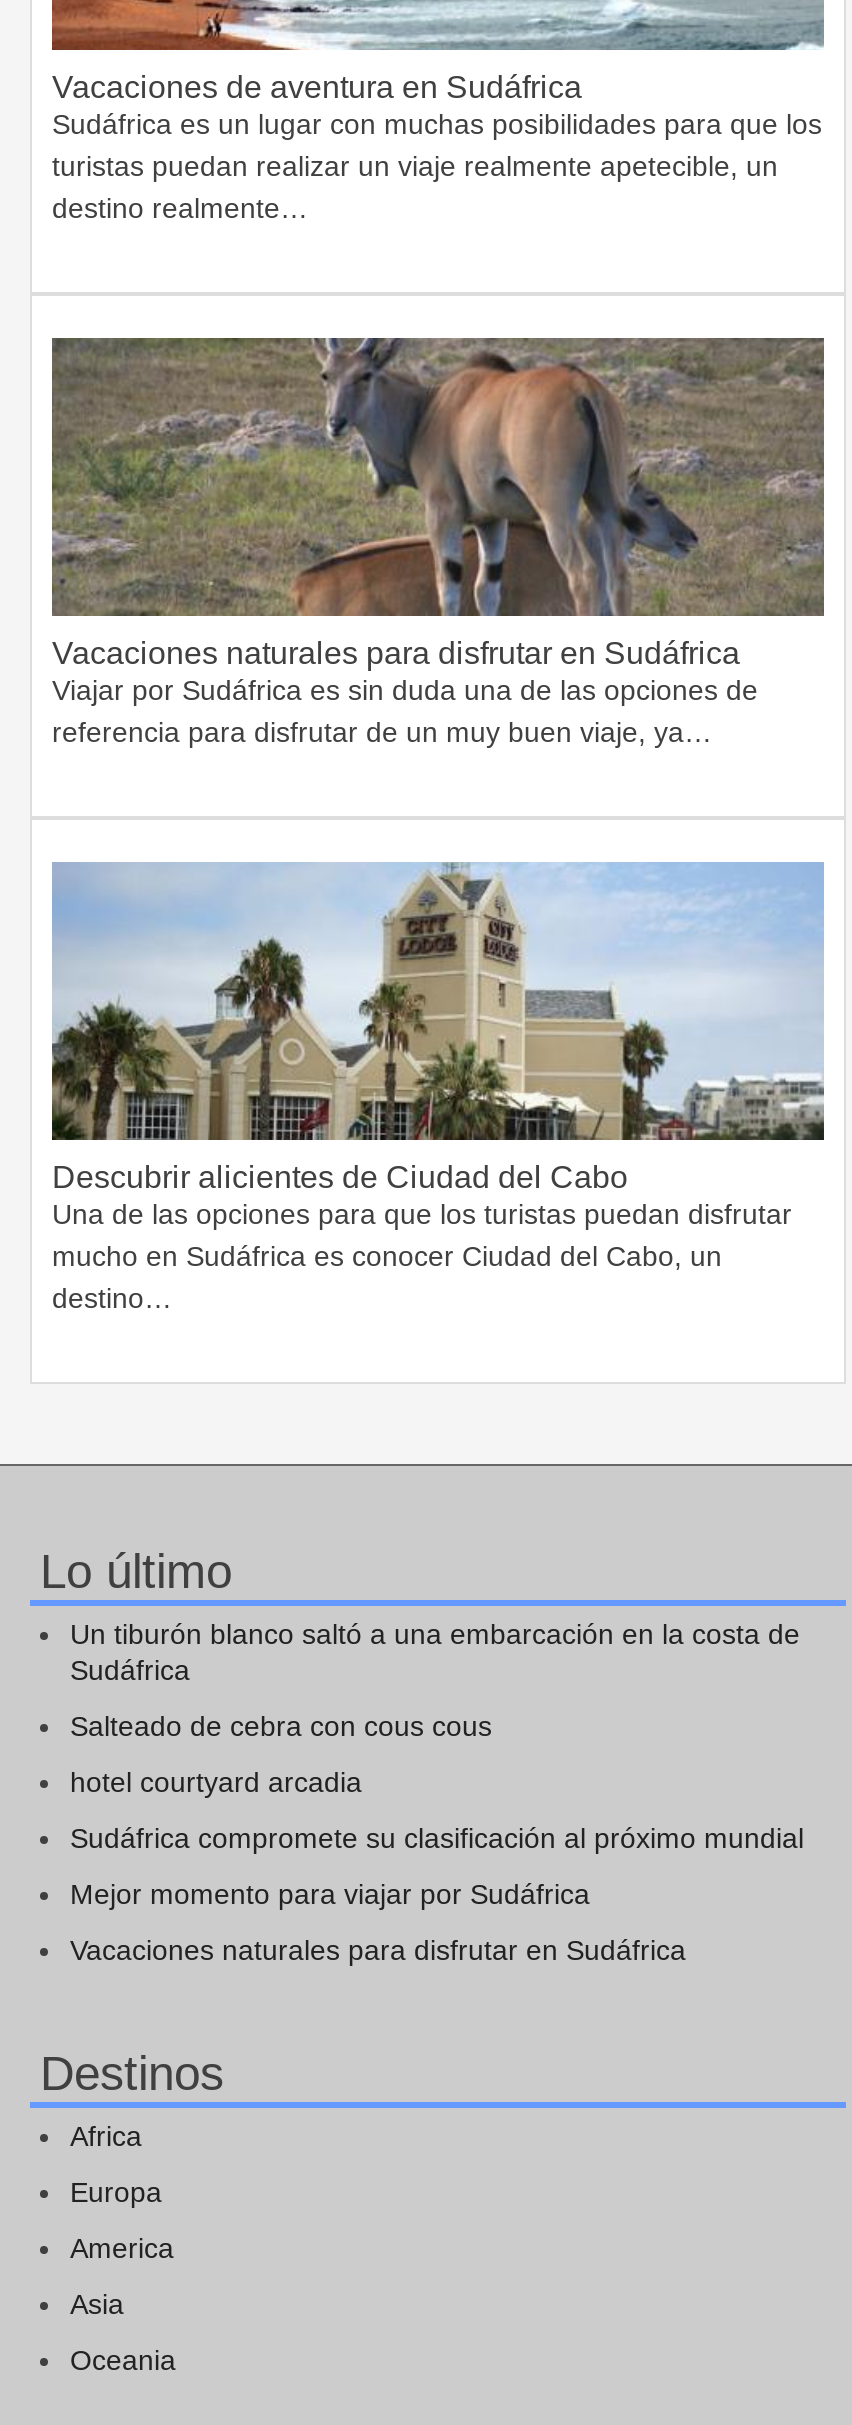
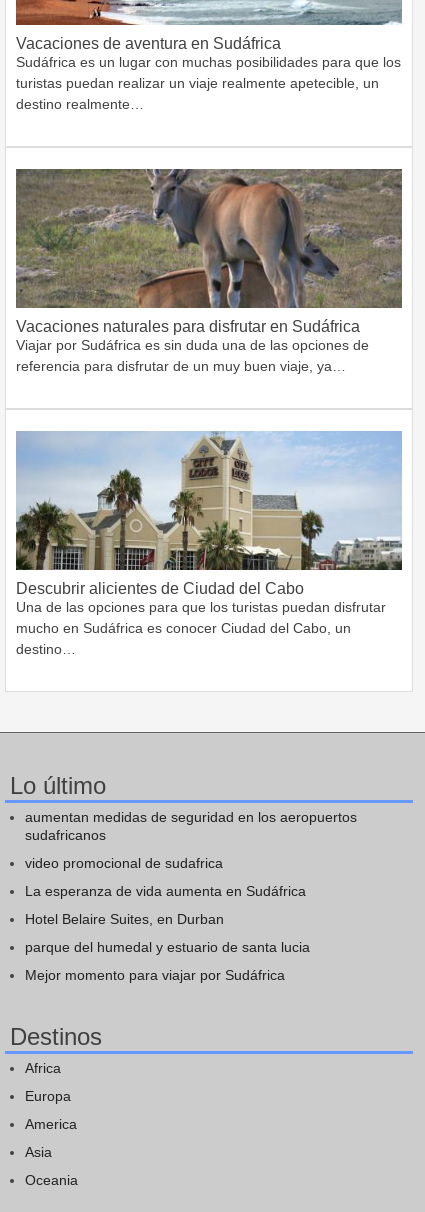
- Un tiburón blanco saltó a una embarcación en la costa de
- Sudáfrica
- Salteado de cebra con cous cous
- hotel courtyard arcadia
- Sudáfrica compromete su clasificación al próximo mundial
+ aumentan medidas de seguridad en los aeropuertos
+ sudafricanos
+ video promocional de sudafrica
+ La esperanza de vida aumenta en Sudáfrica
+ Hotel Belaire Suites, en Durban
+ parque del humedal y estuario de santa lucia

moved down: Mejor momento para viajar por Sudáfrica

- Vacaciones naturales para disfrutar en Sudáfrica
